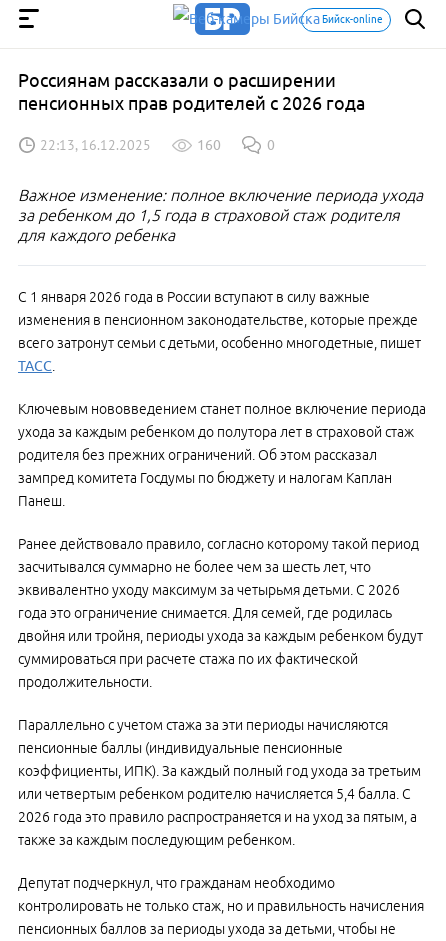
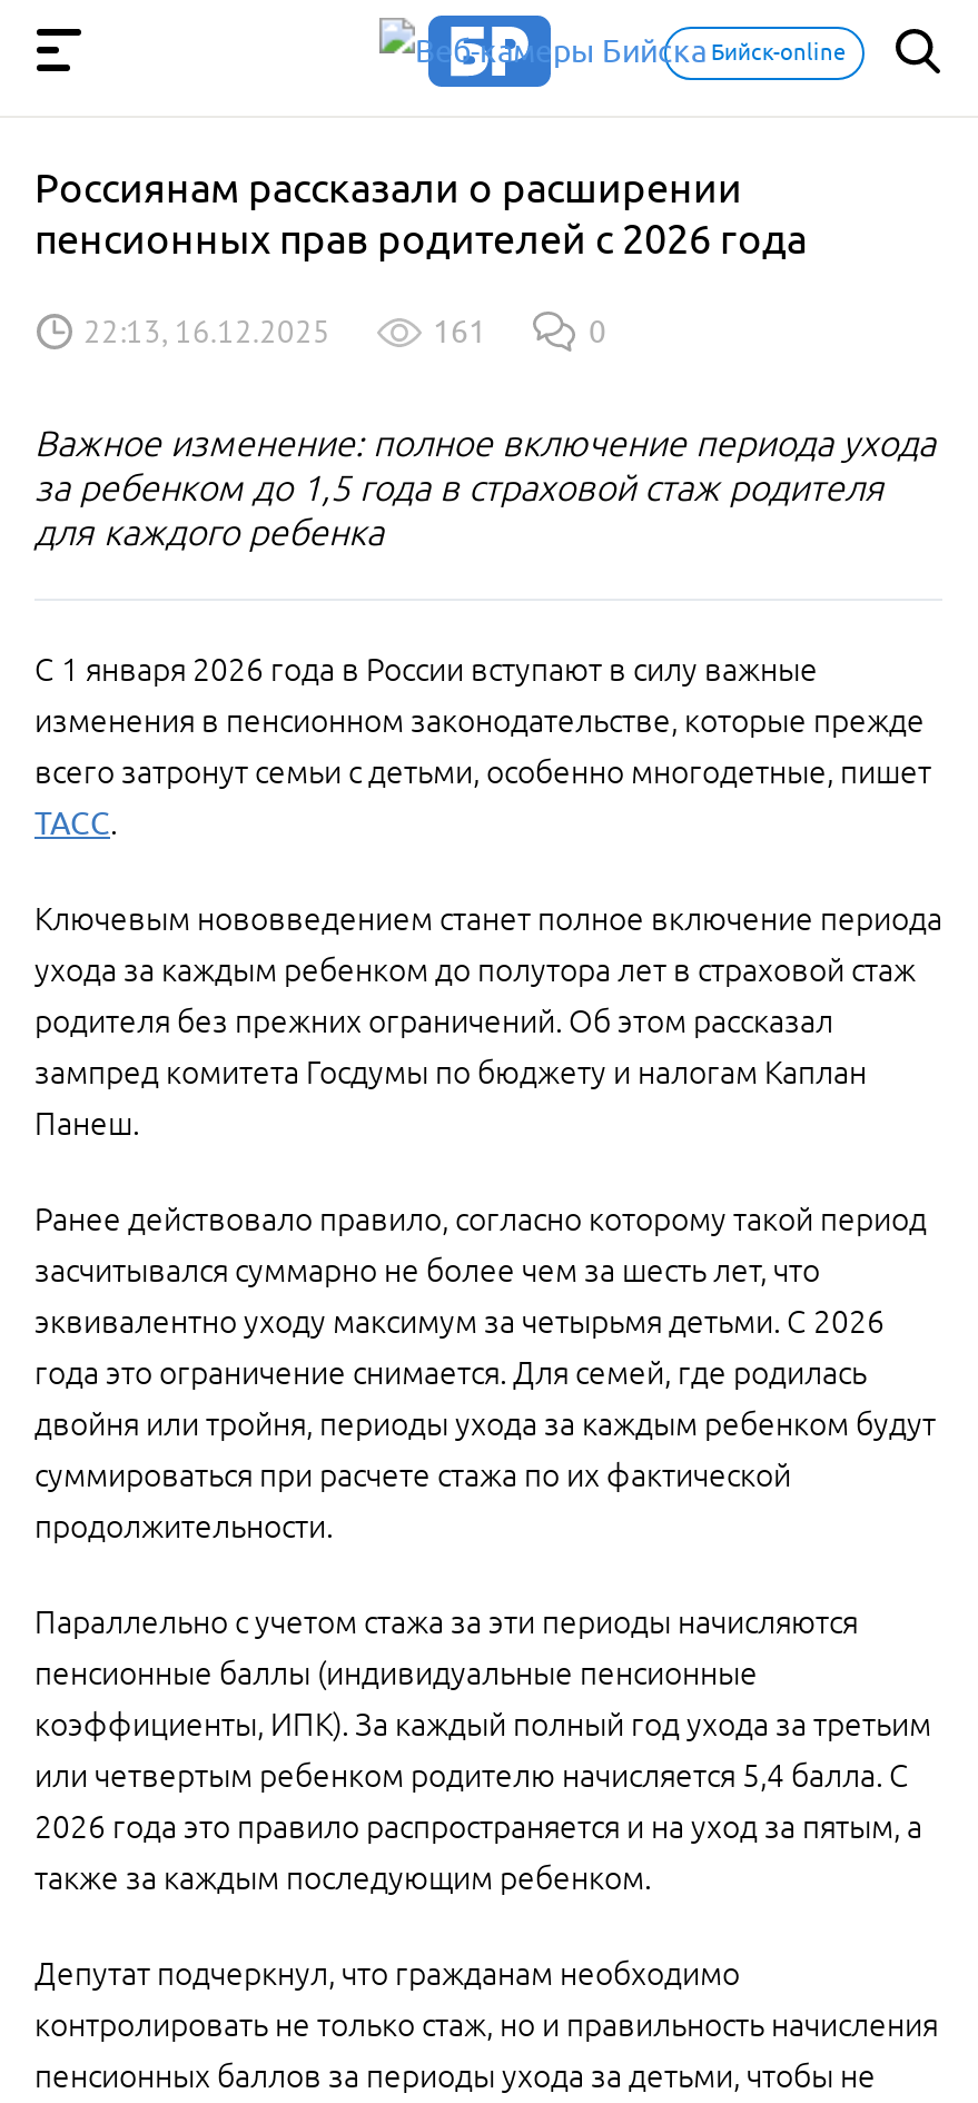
- 160
+ 161
